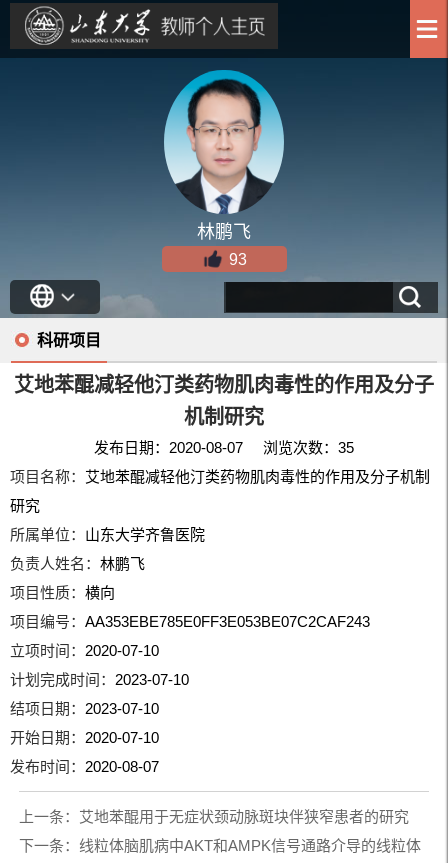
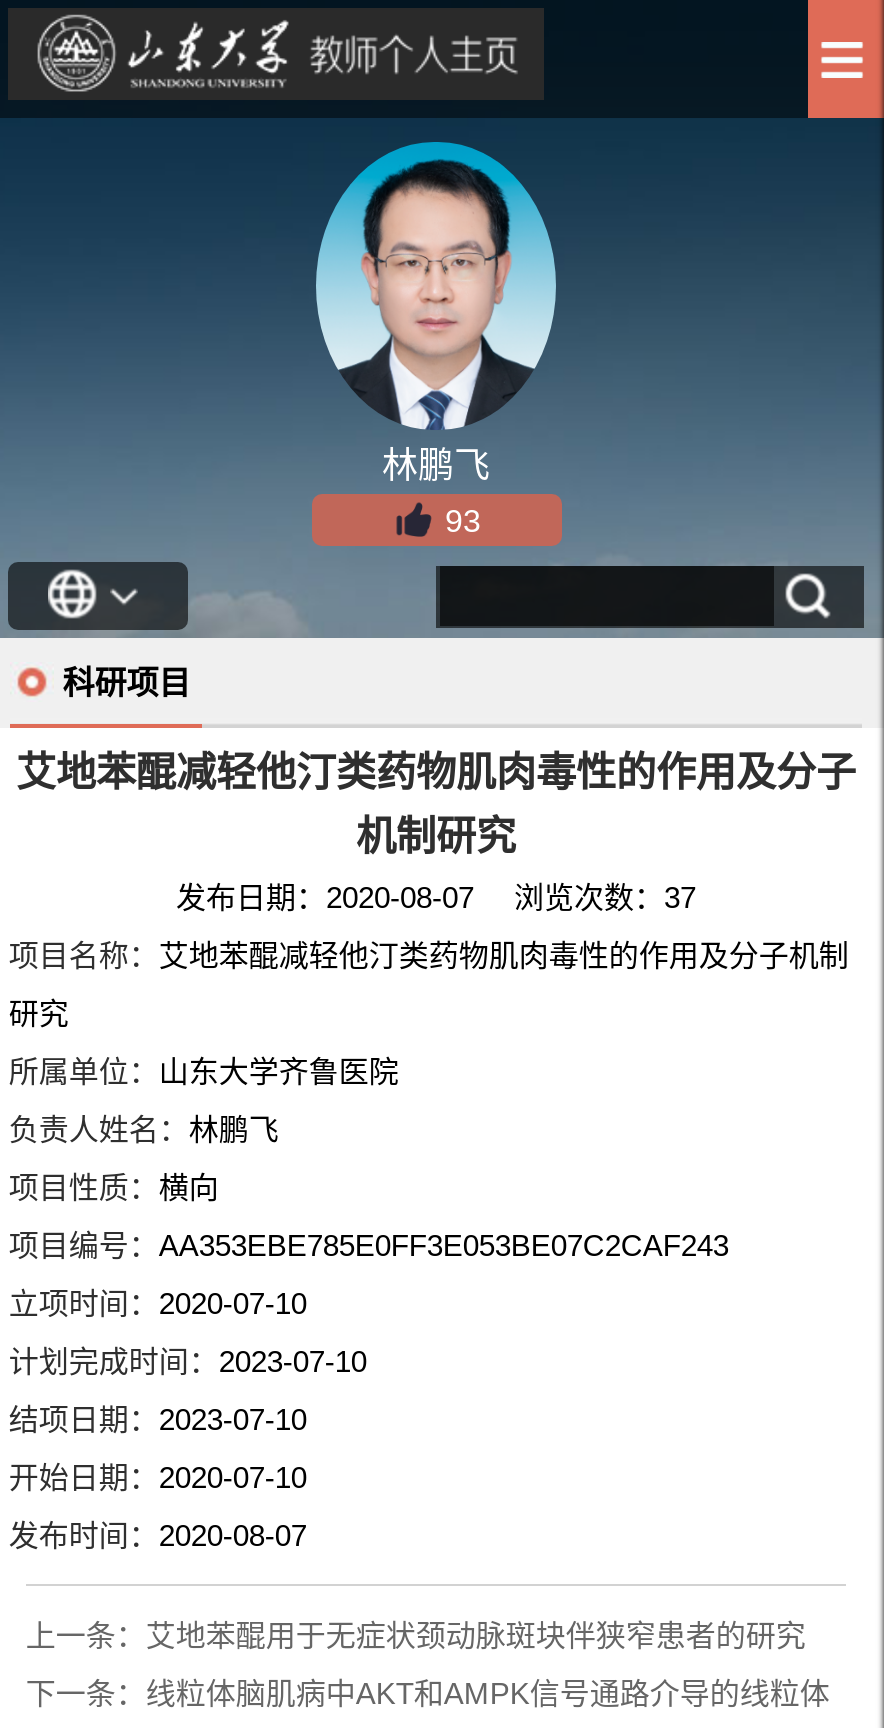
- 发布日期：2020-08-07 浏览次数：35
+ 发布日期：2020-08-07 浏览次数：37
